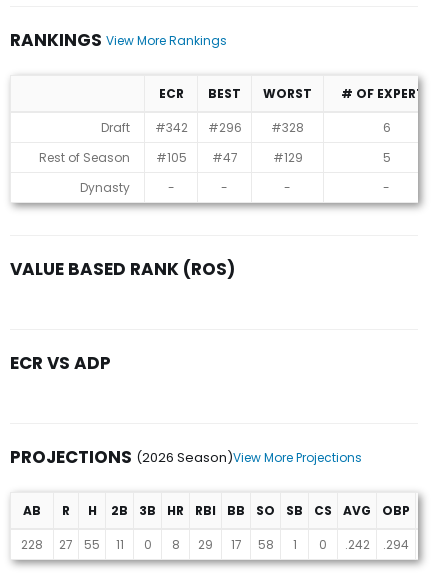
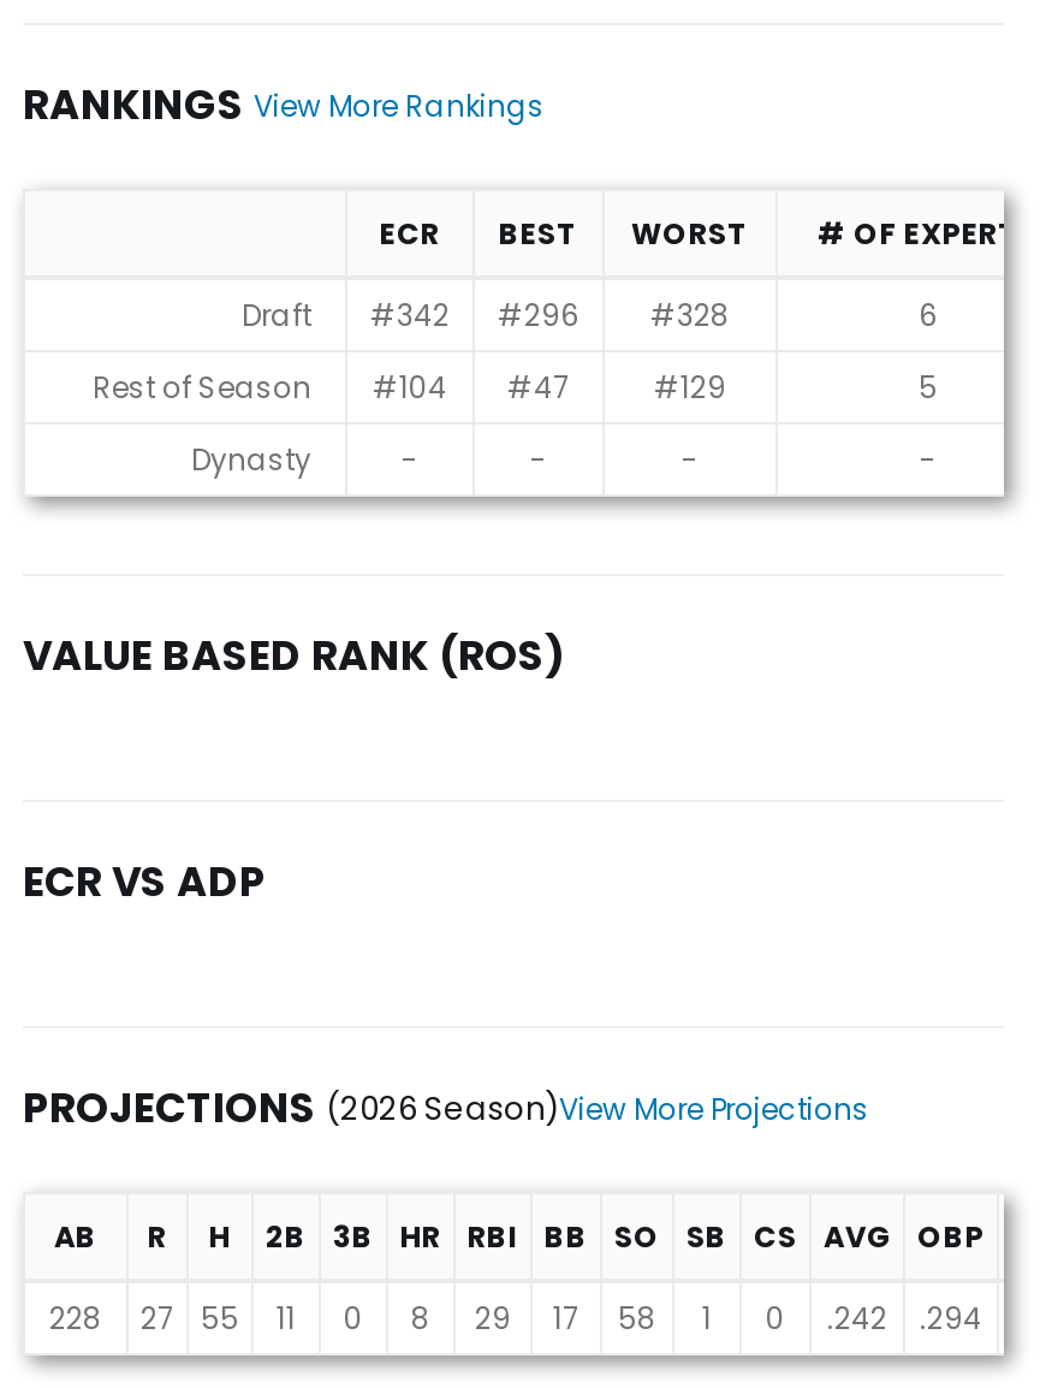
- Rest of Season #105 #47
+ Rest of Season #104 #47
